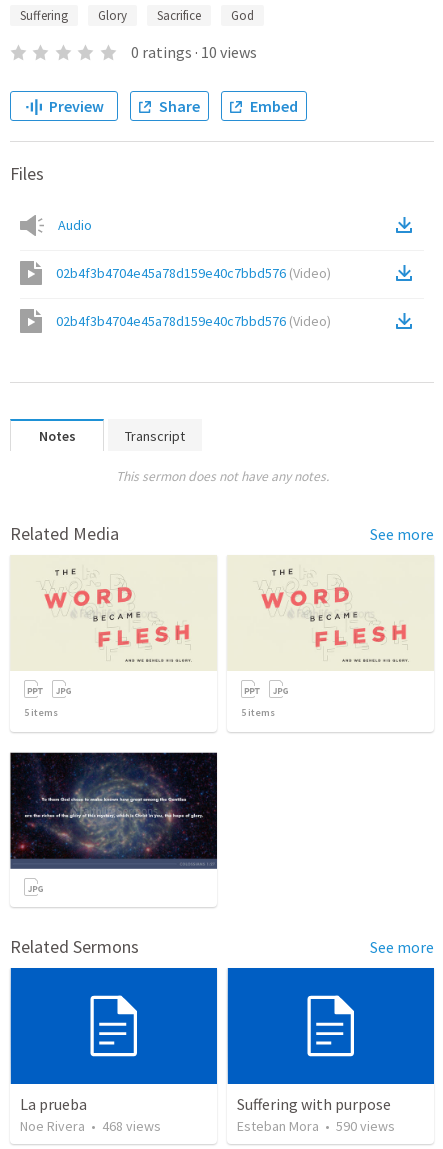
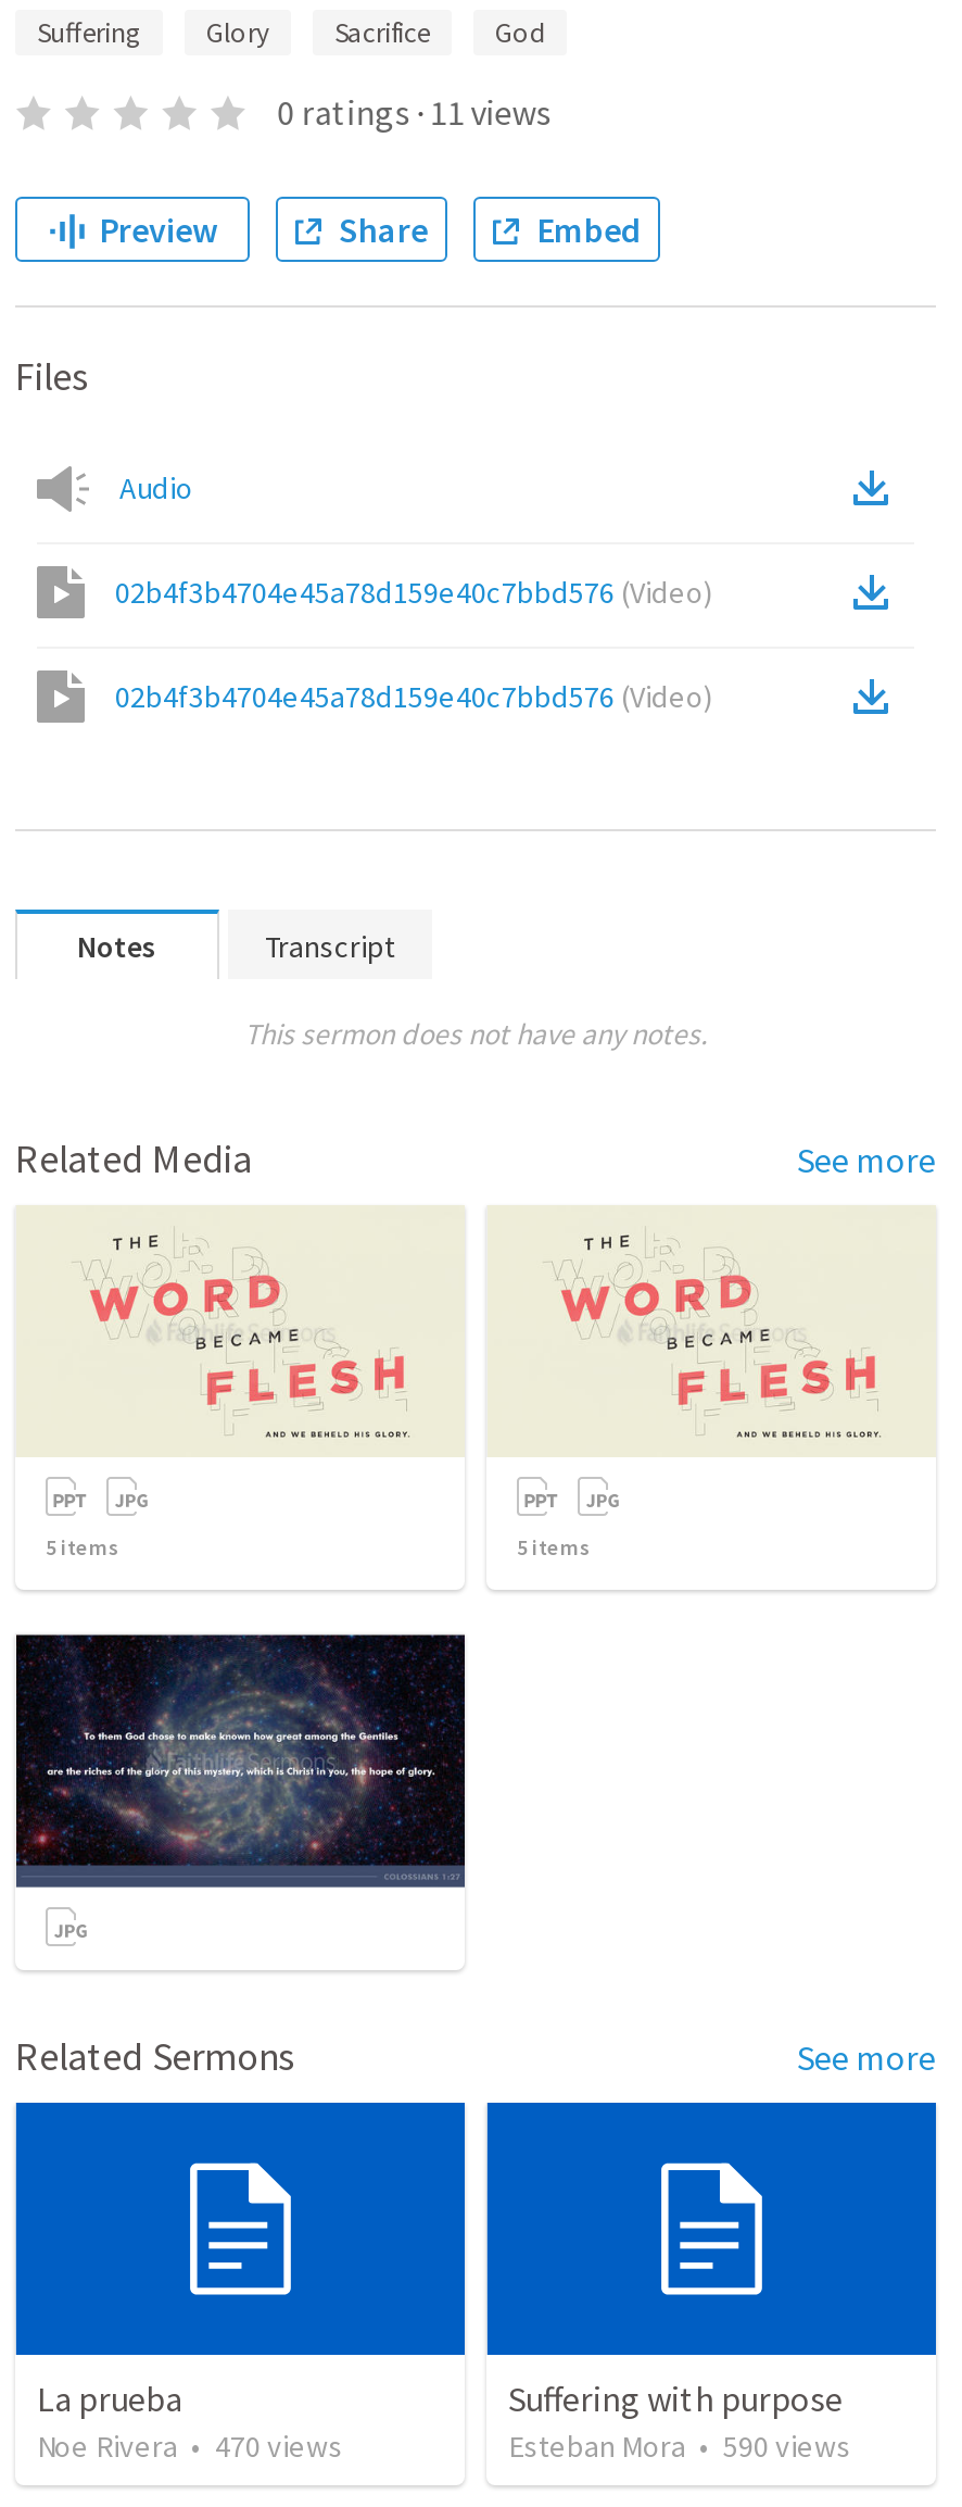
- 0 ratings · 10 views
+ 0 ratings · 11 views

- Noe Rivera • 468 views
+ Noe Rivera • 470 views
